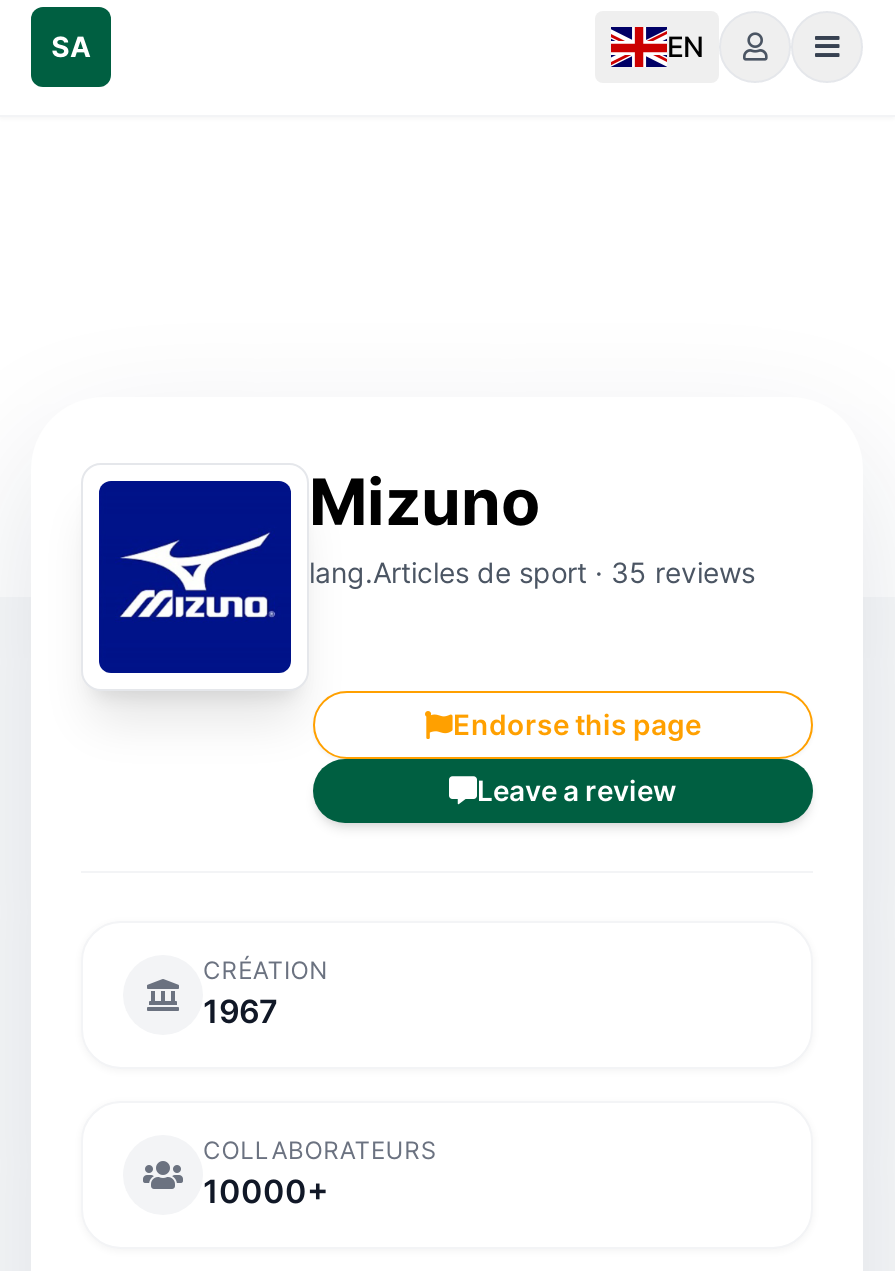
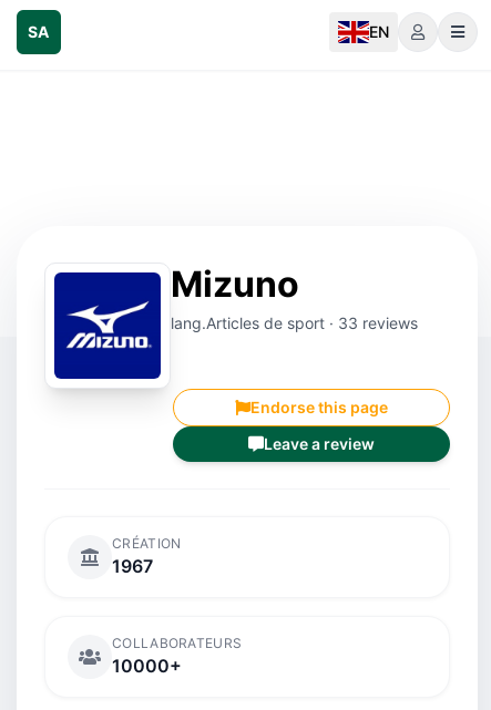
- lang.Articles de sport · 35 reviews
+ lang.Articles de sport · 33 reviews
